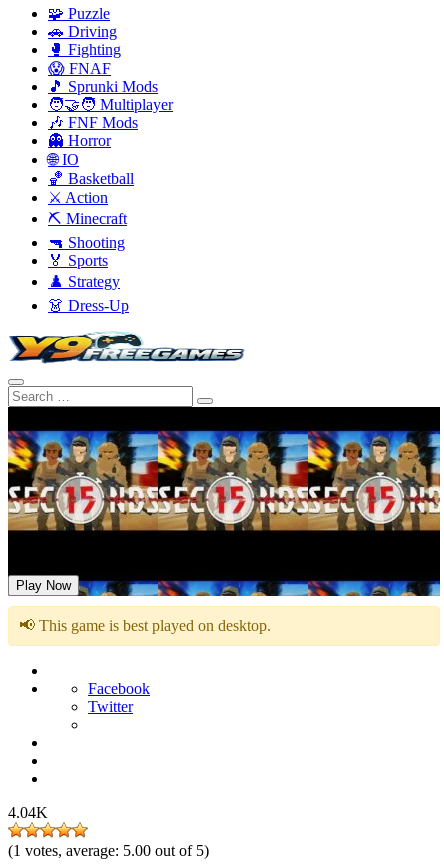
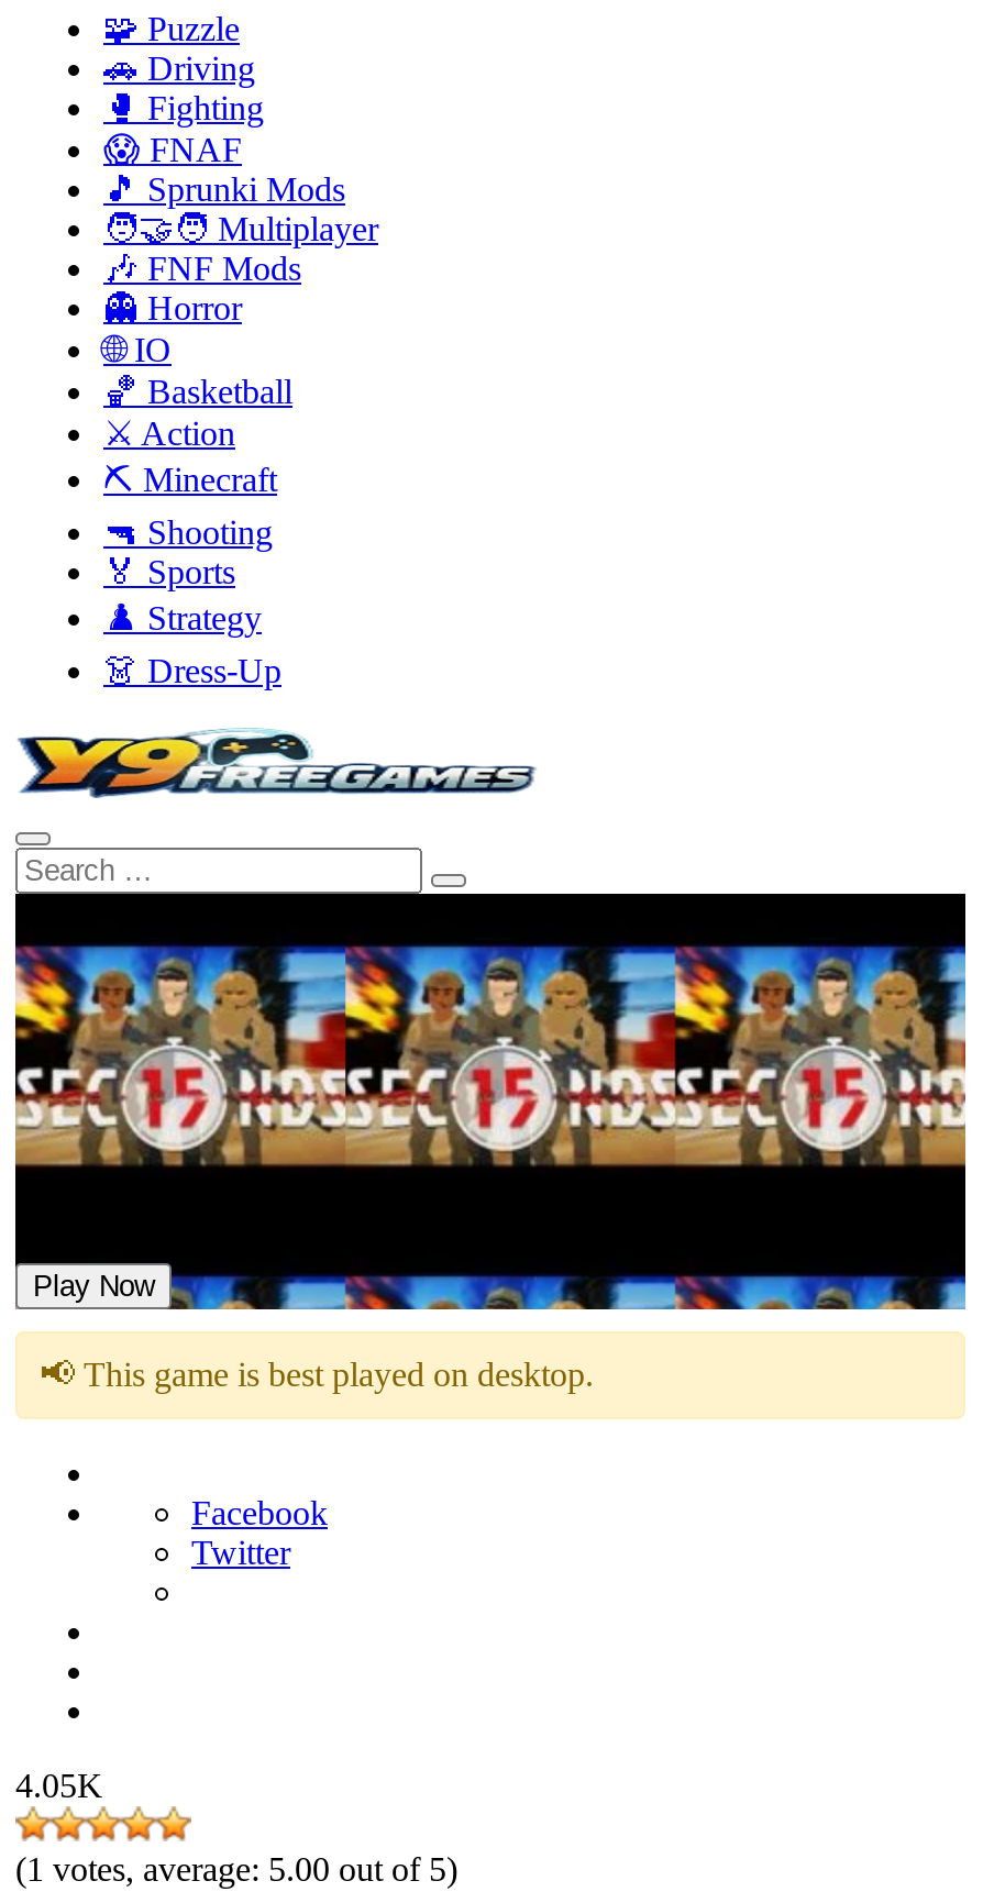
- 4.04K
+ 4.05K
